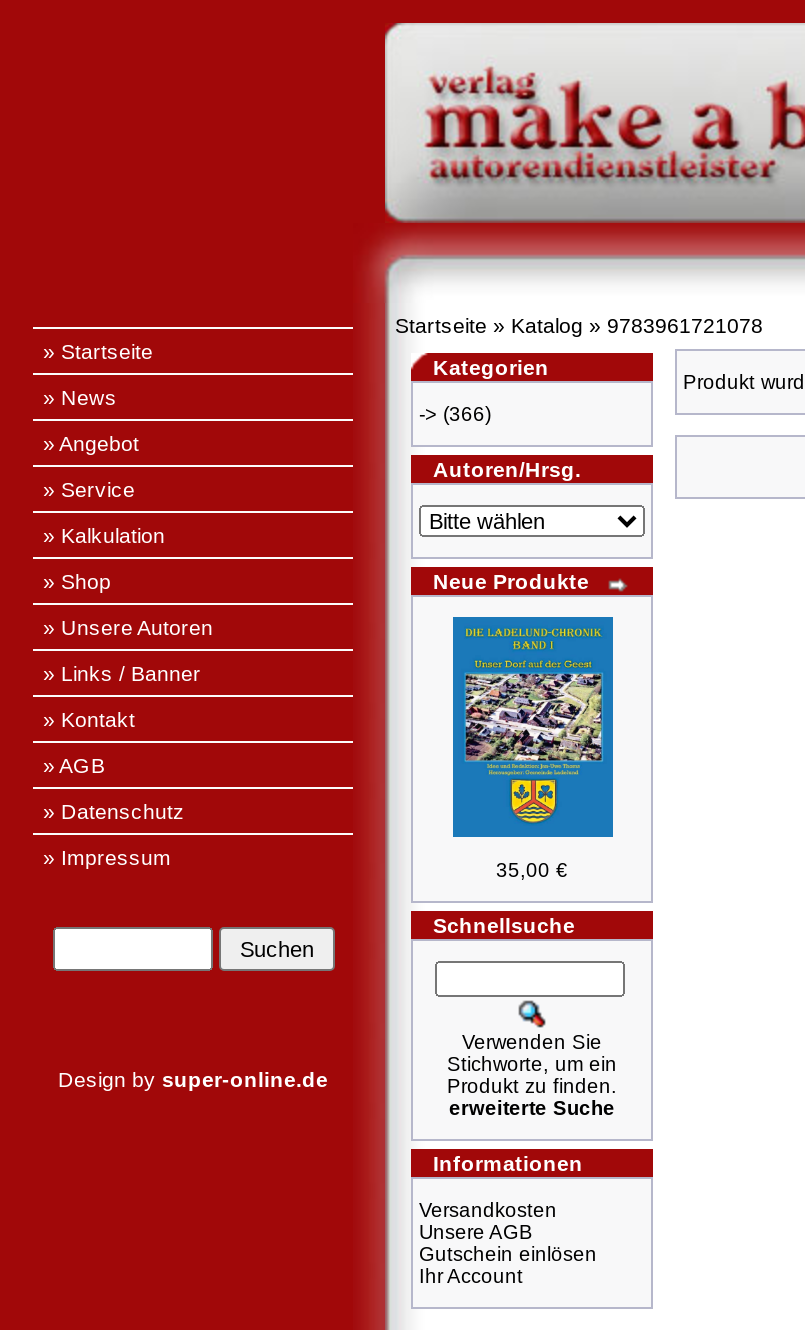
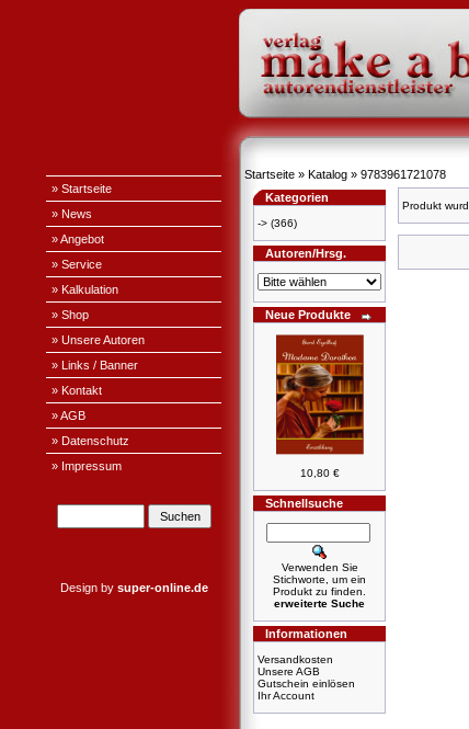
- [image]
- 35,00 €
+ [image]
+ 10,80 €
